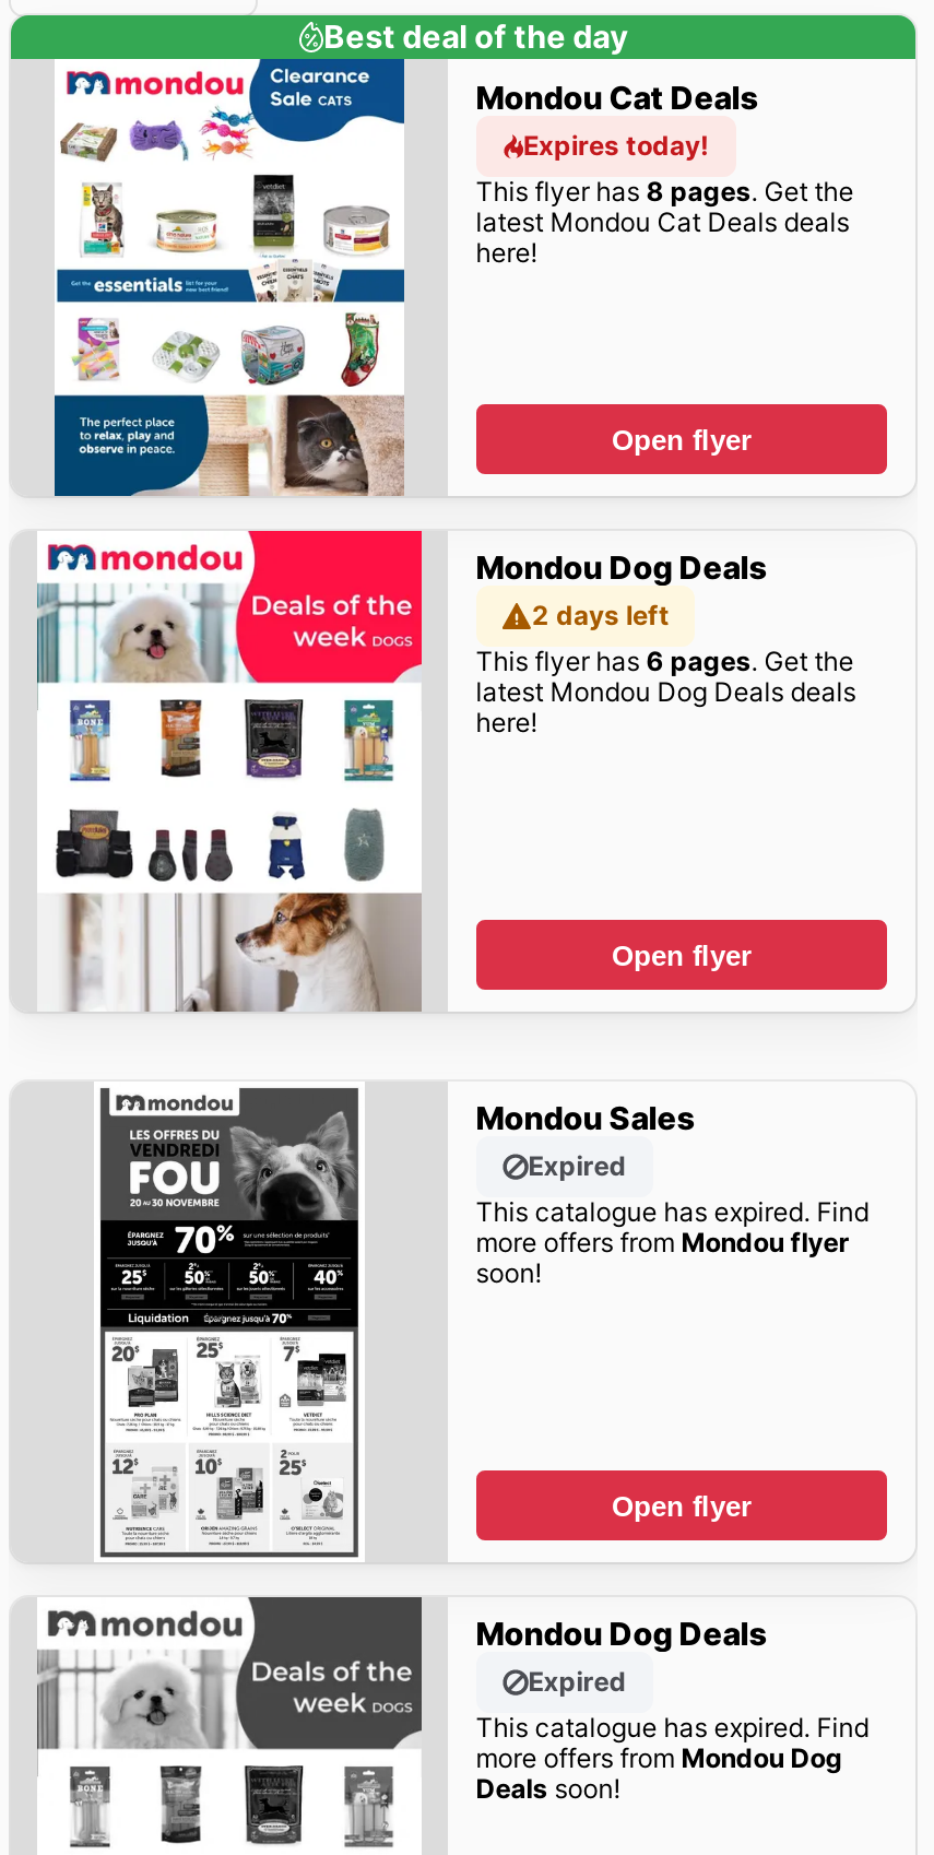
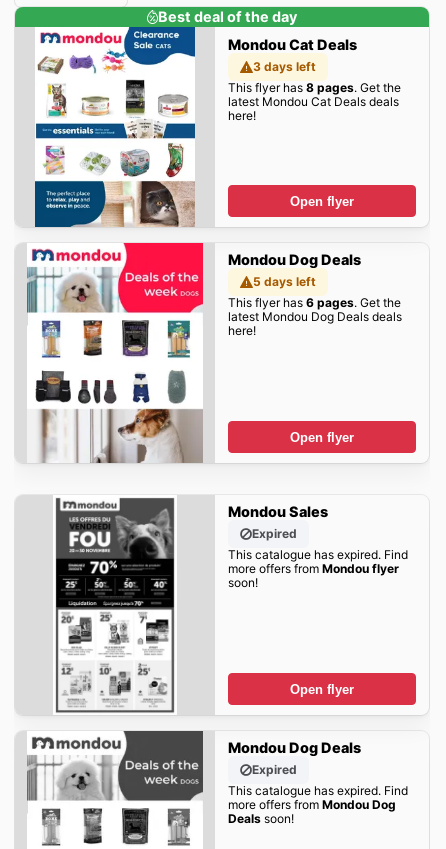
- Expires today!
+ 3 days left

- 2 days left
+ 5 days left
